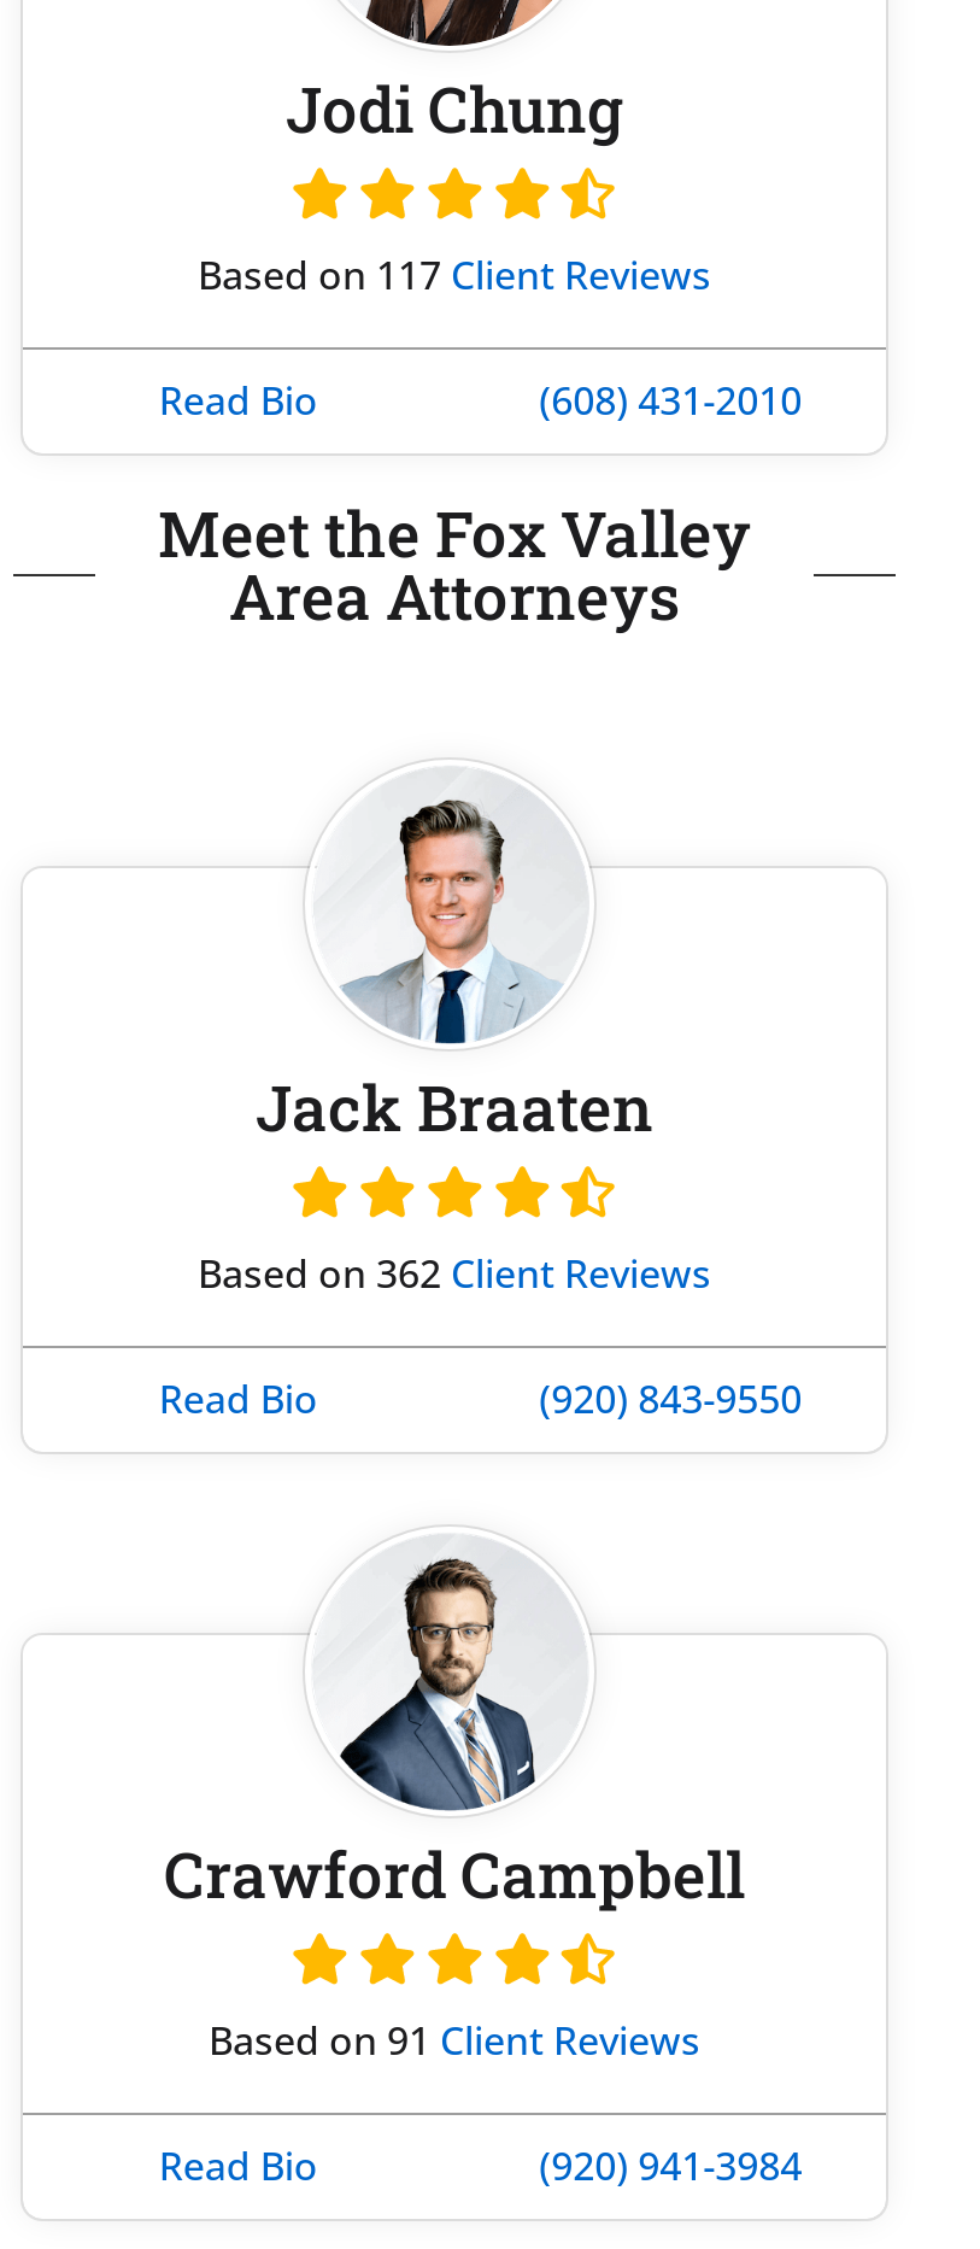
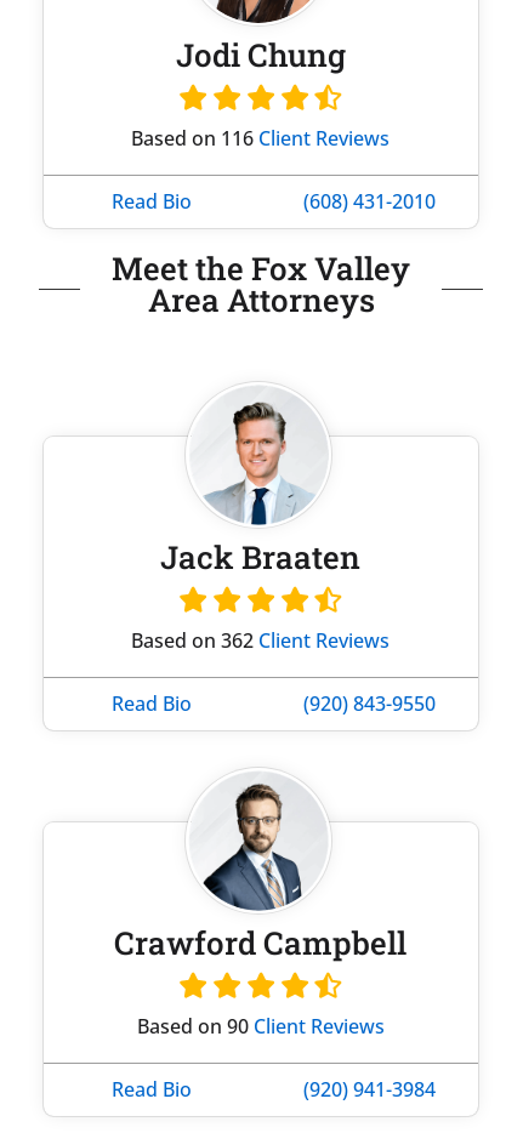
- Based on 117 Client Reviews
+ Based on 116 Client Reviews

- Based on 91 Client Reviews
+ Based on 90 Client Reviews
